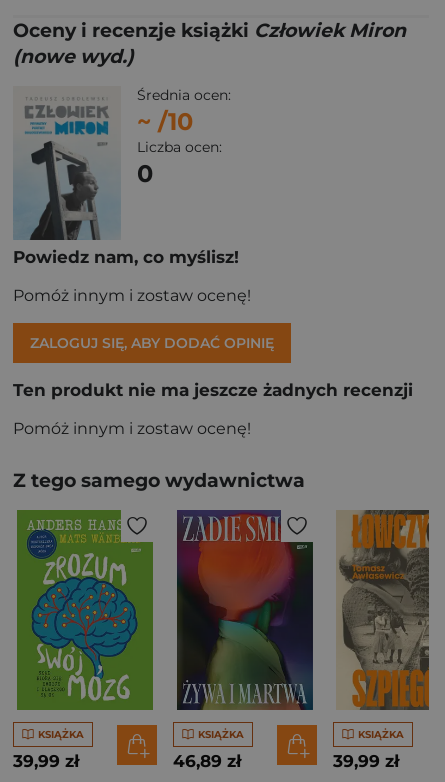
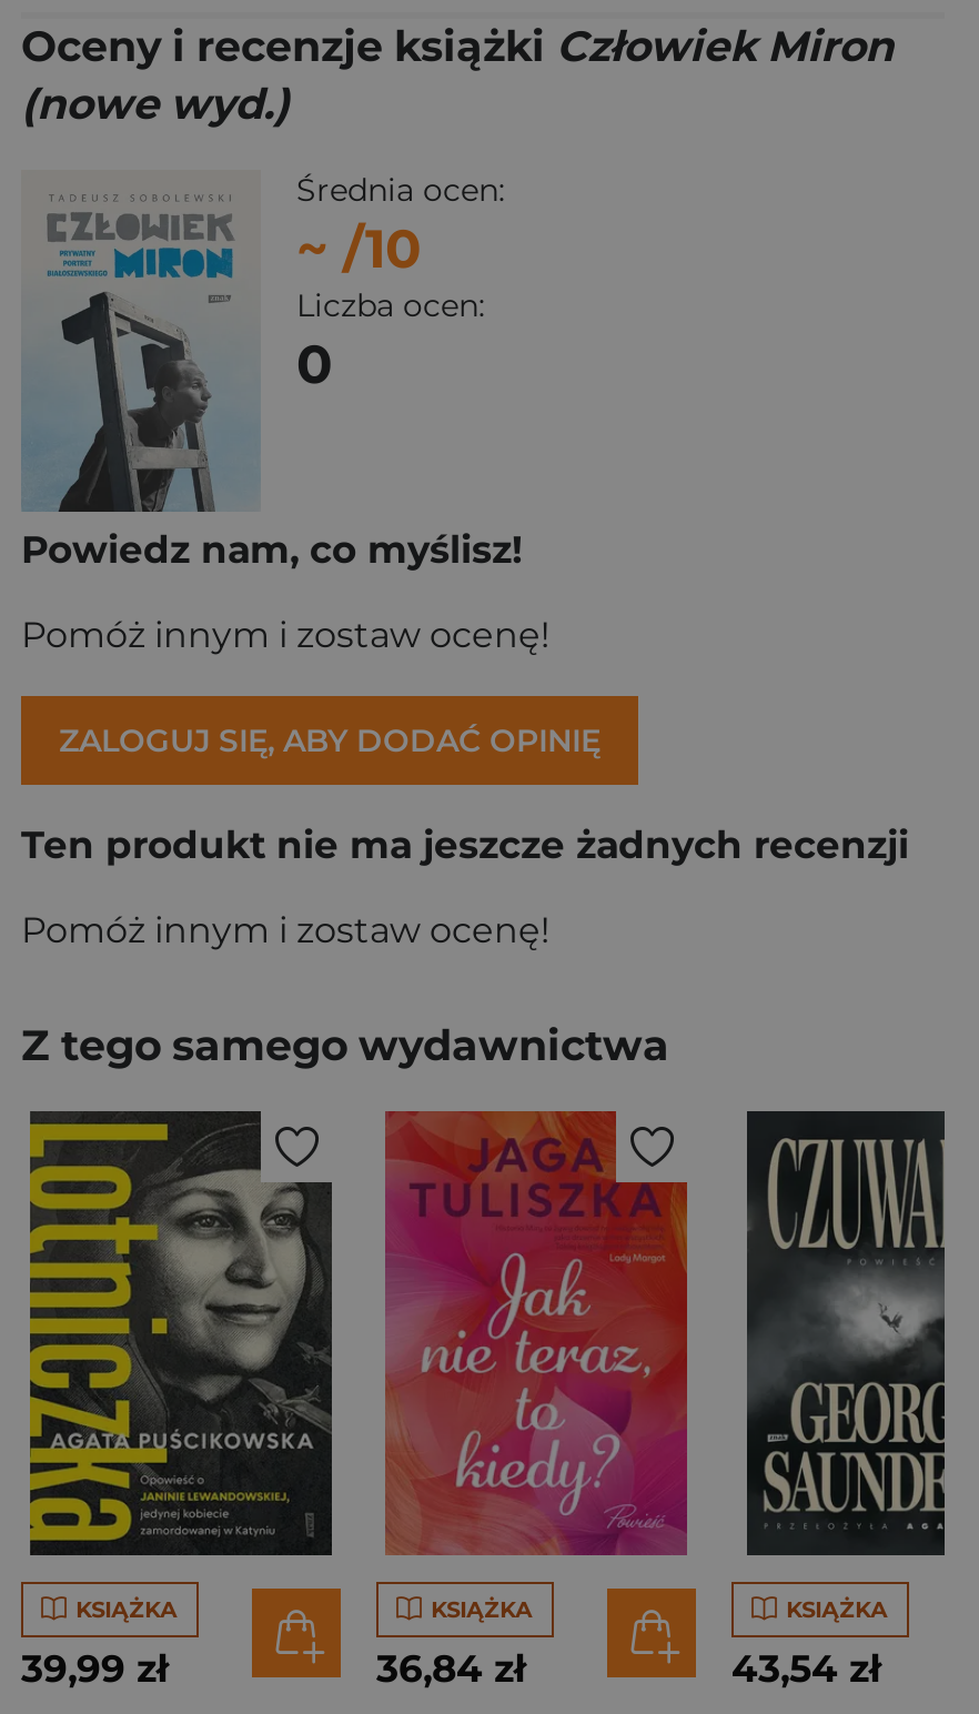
- [image]
+ [image]

- [image]
+ [image]

- [image]
+ [image]

- 46,89 zł
+ 36,84 zł

- 39,99 zł
+ 43,54 zł
